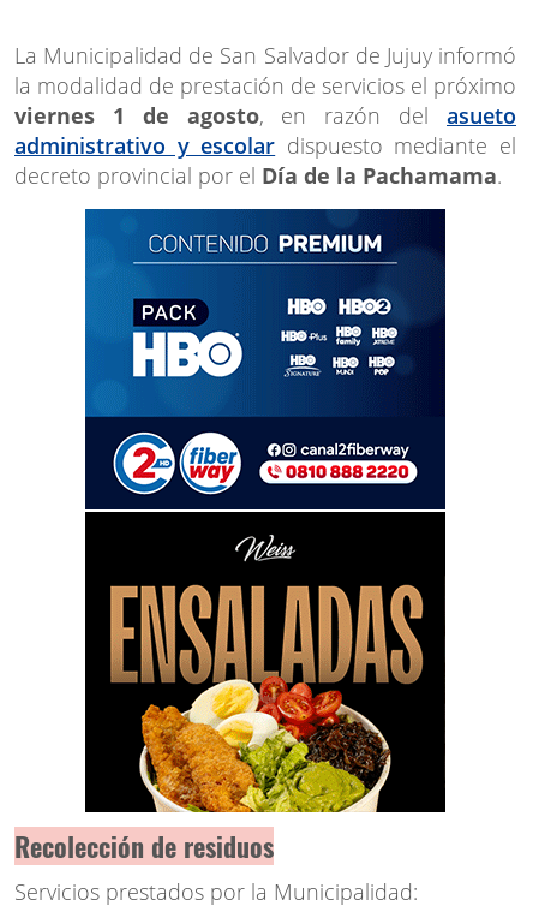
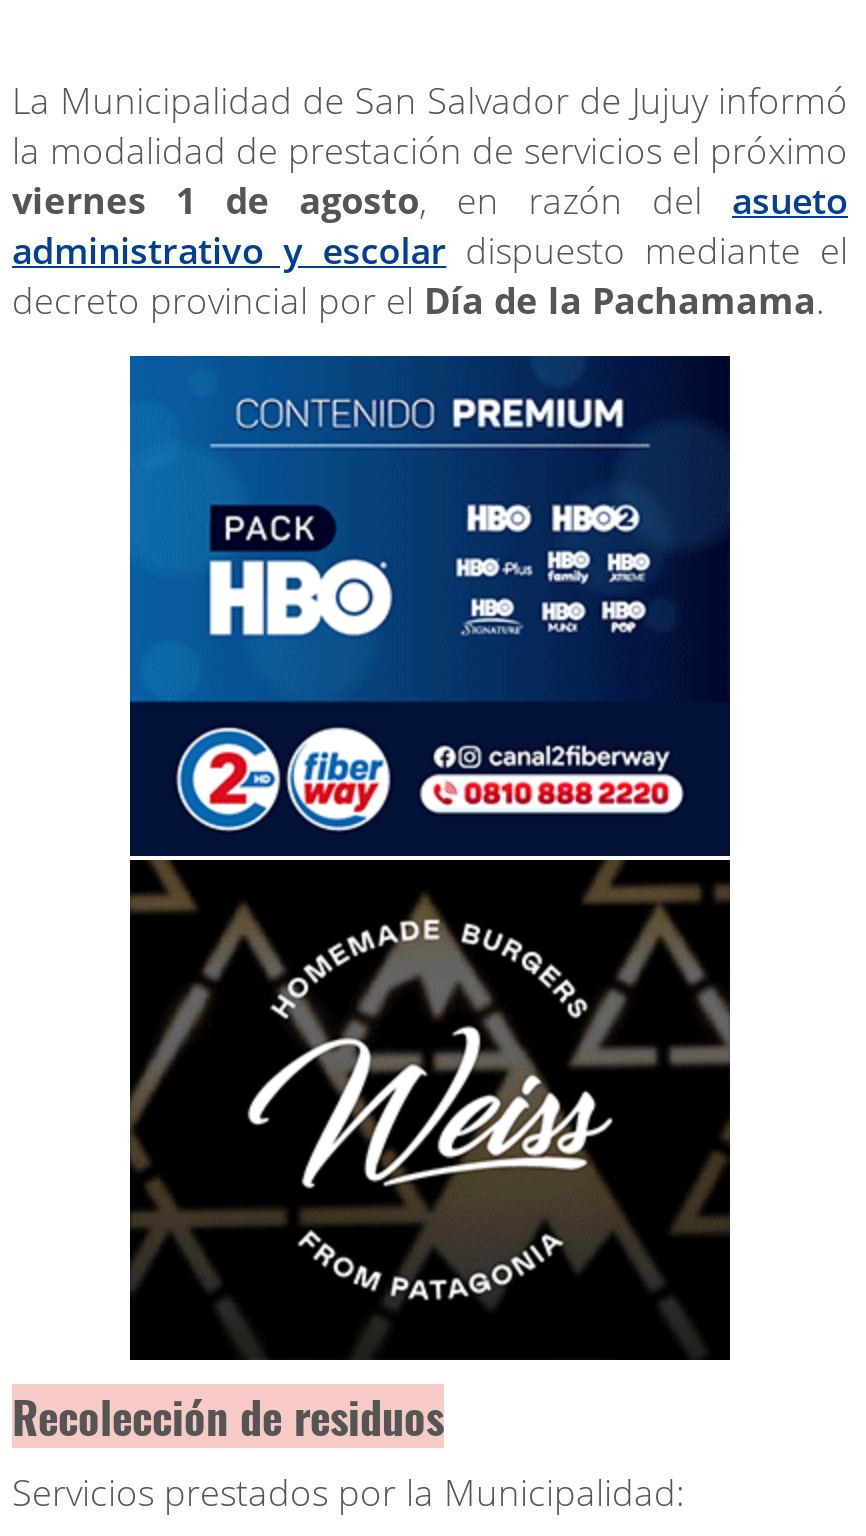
- [image]
+ [image]
